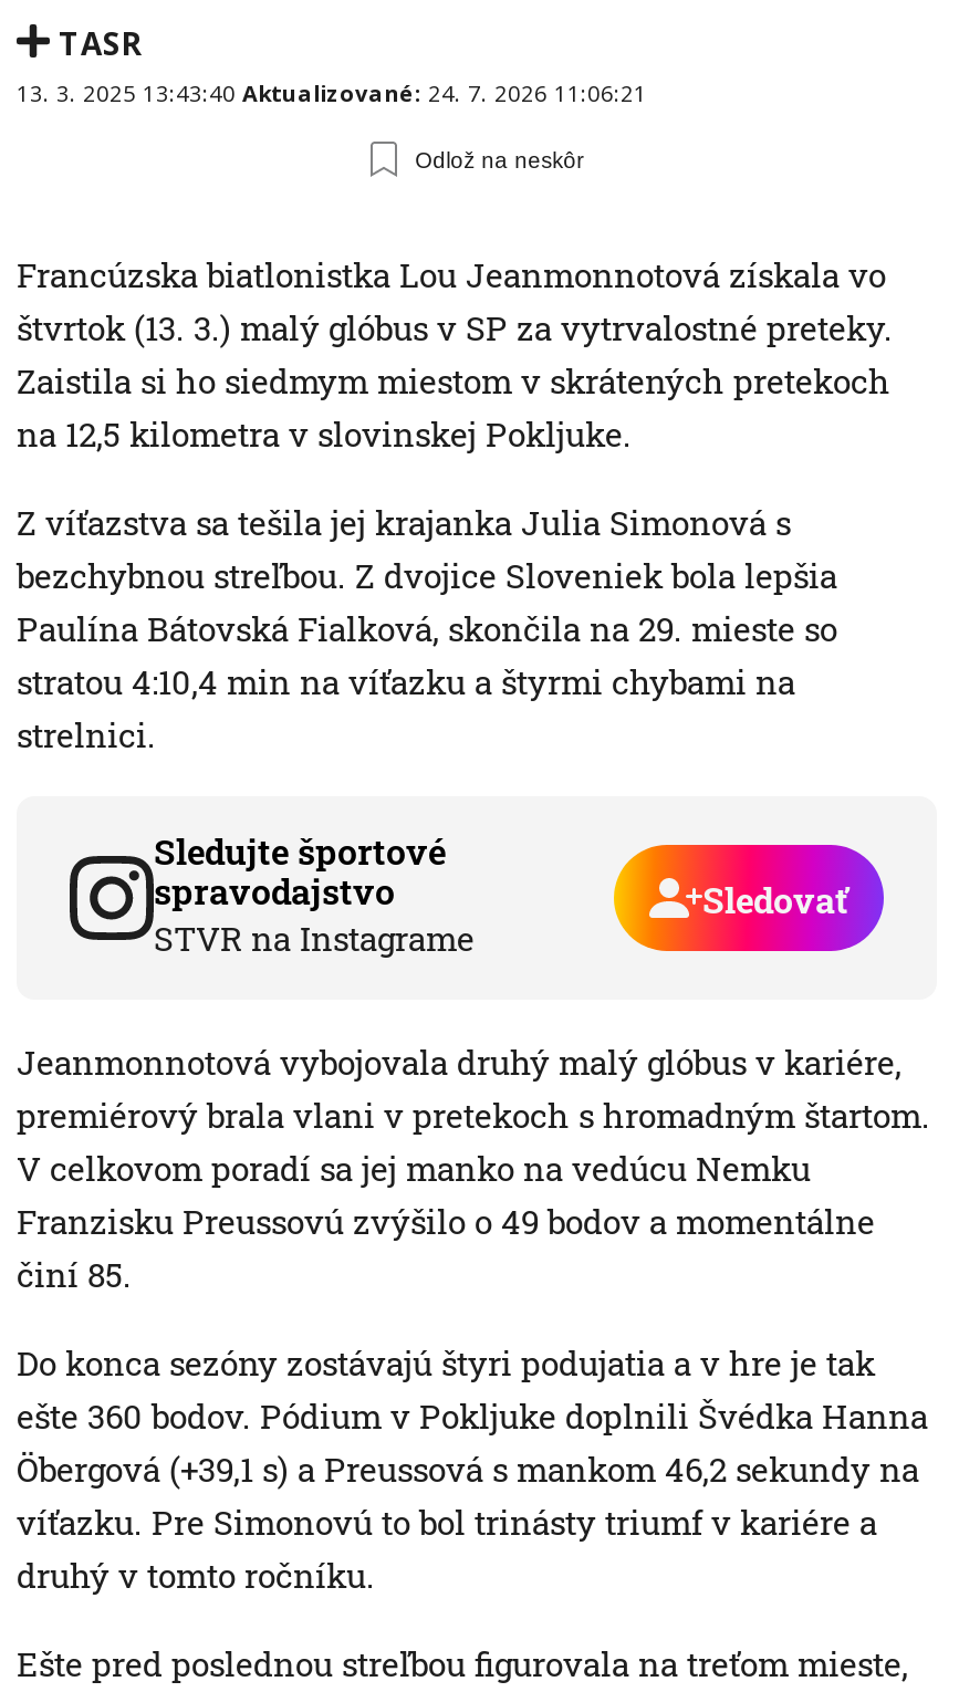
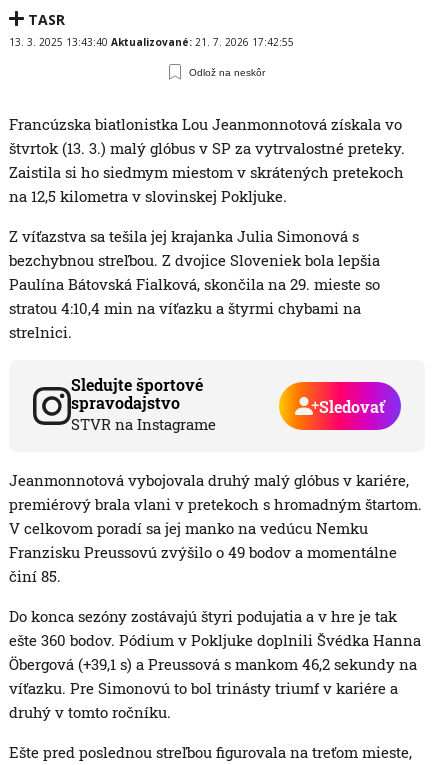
- 13. 3. 2025 13:43:40 Aktualizované: 24. 7. 2026 11:06:21
+ 13. 3. 2025 13:43:40 Aktualizované: 21. 7. 2026 17:42:55
